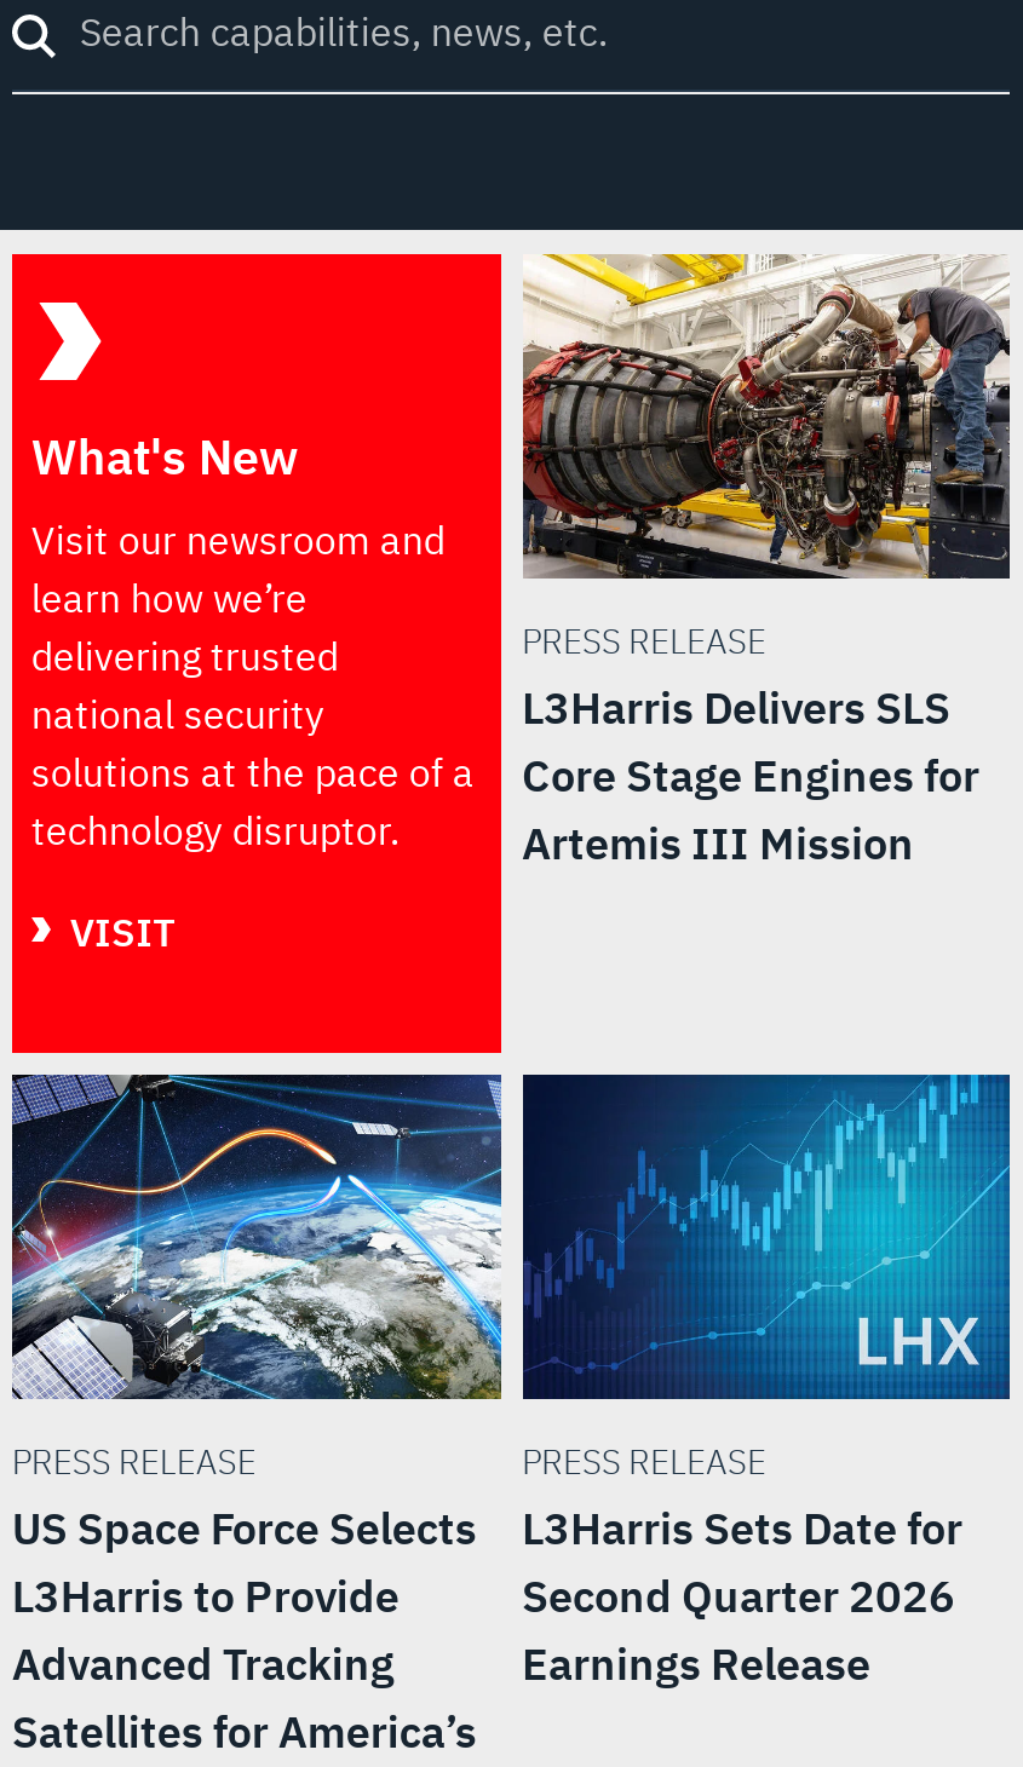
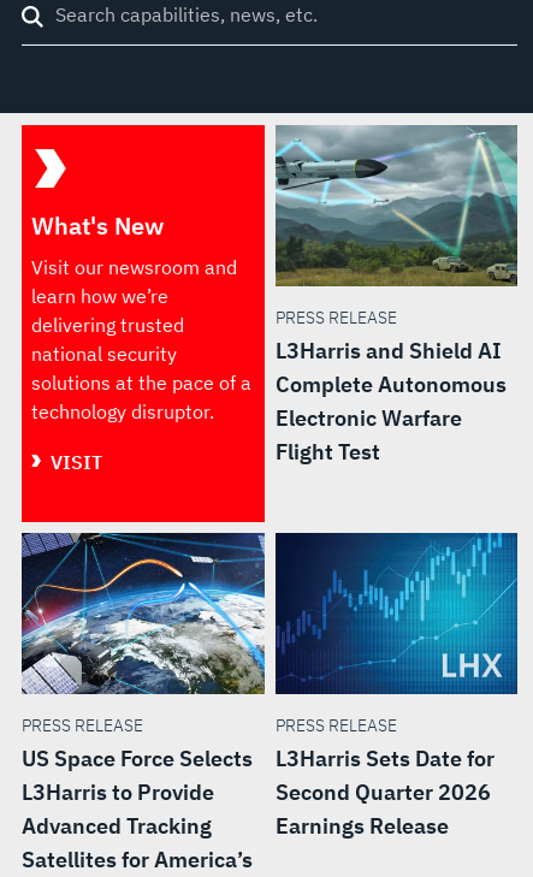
- [image]
+ [image]

- L3Harris Delivers SLS
- Core Stage Engines for
- Artemis III Mission
+ L3Harris and Shield AI
+ Complete Autonomous
+ Electronic Warfare
+ Flight Test
